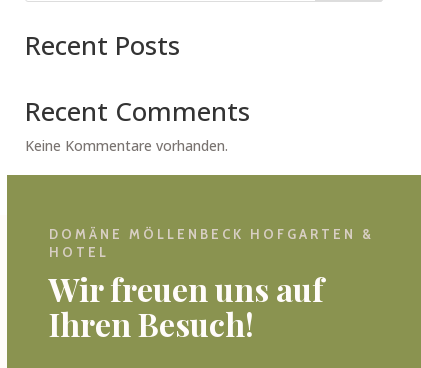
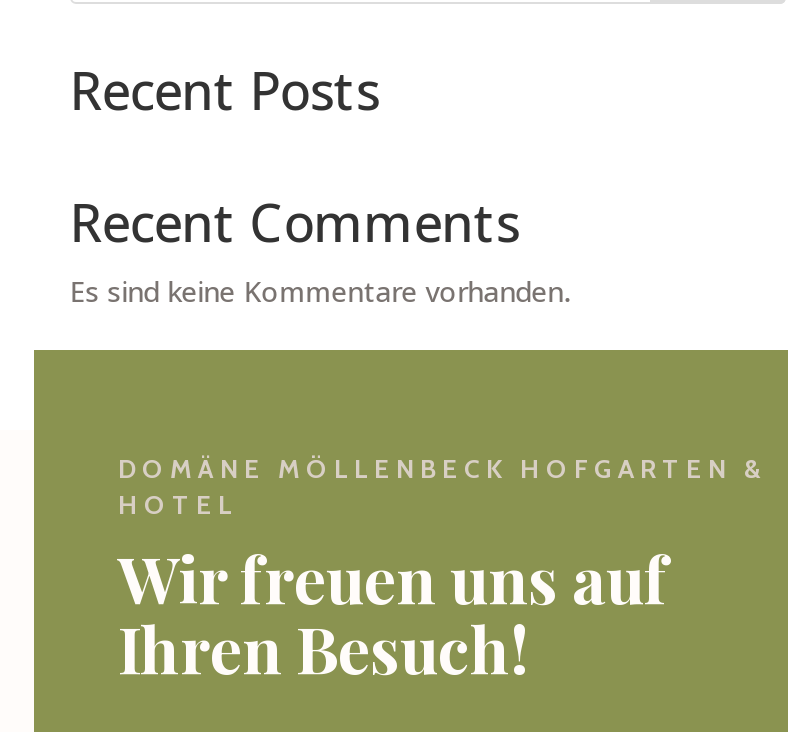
- Keine Kommentare vorhanden.
+ Es sind keine Kommentare vorhanden.
